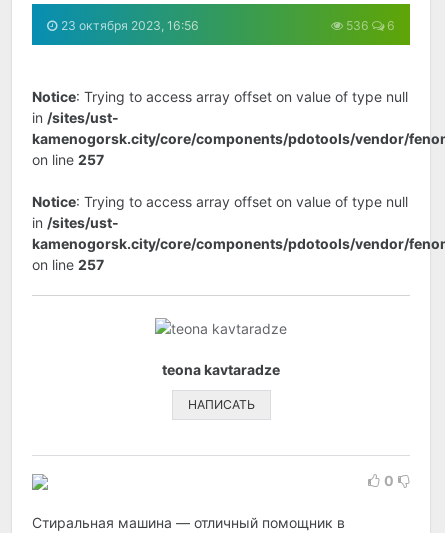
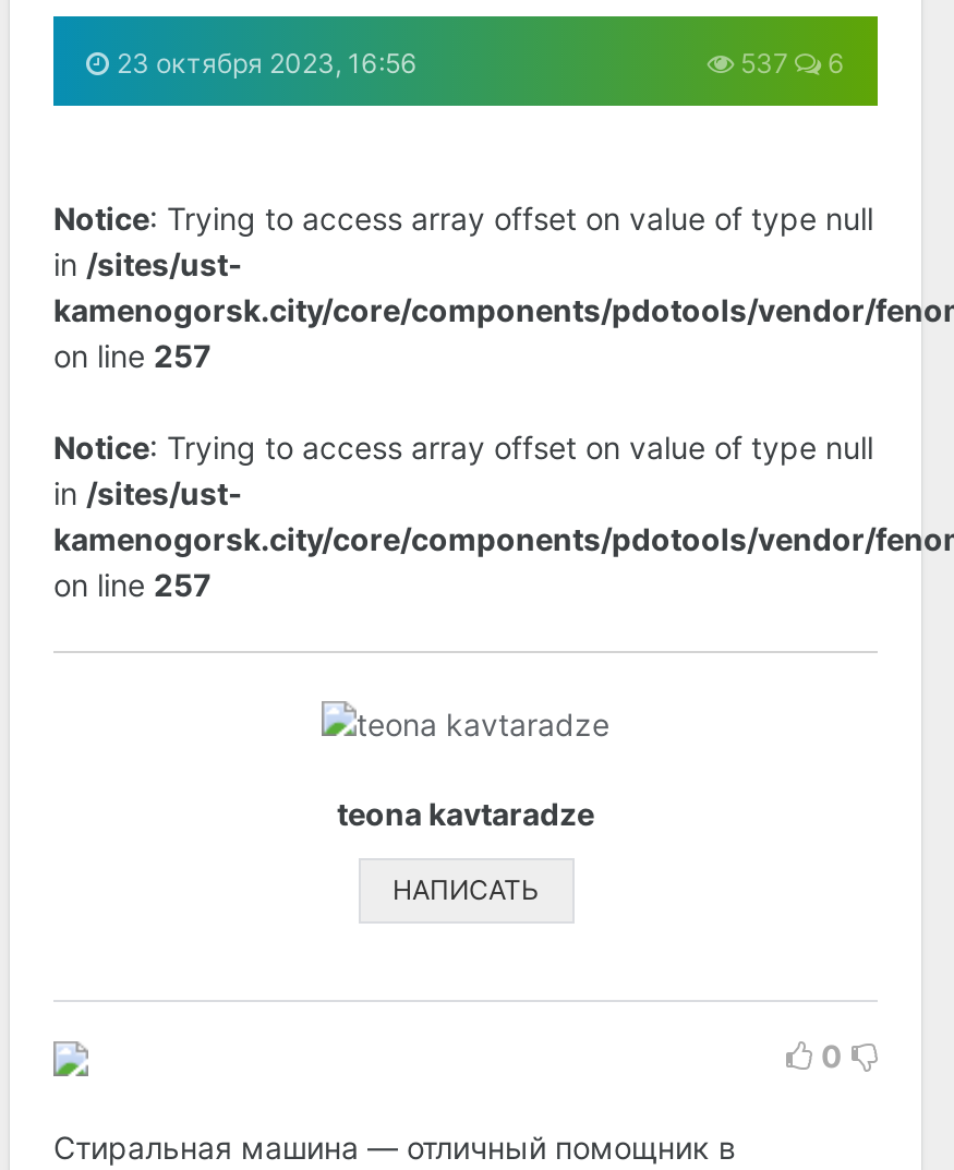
- 536 6
+ 537 6
